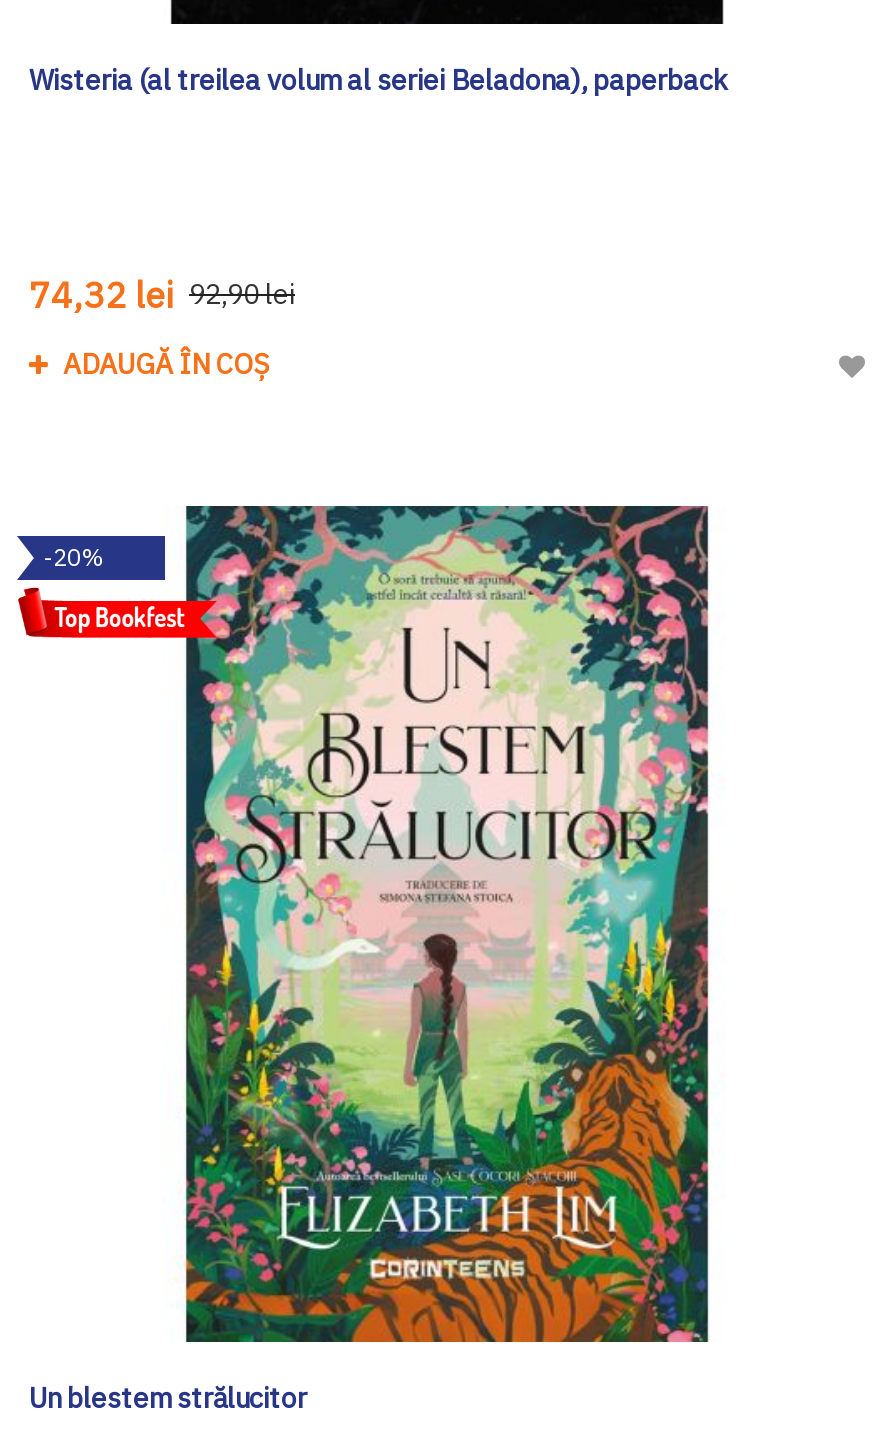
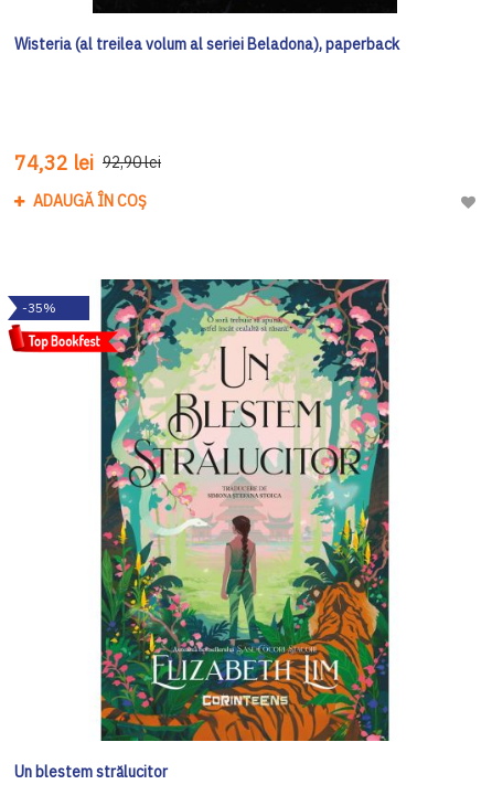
- -20%
+ -35%
